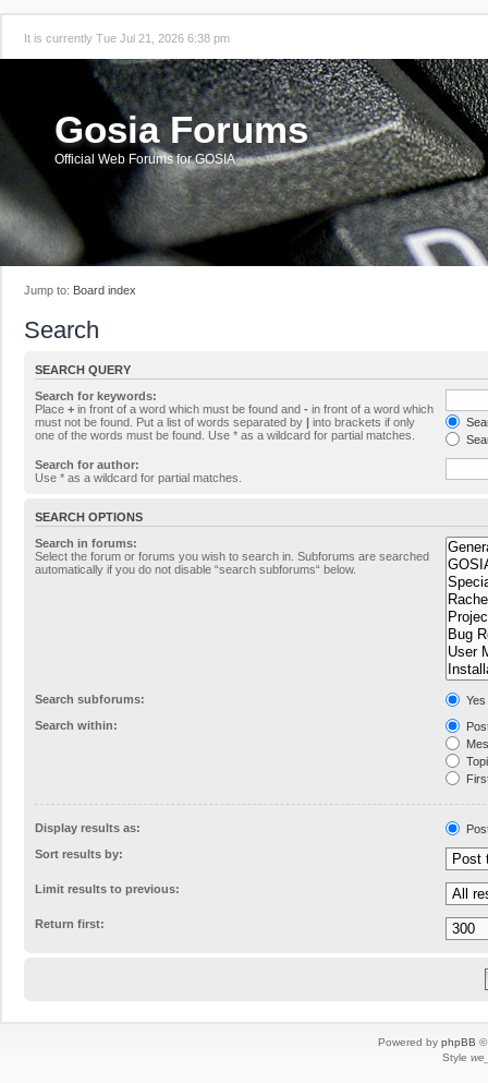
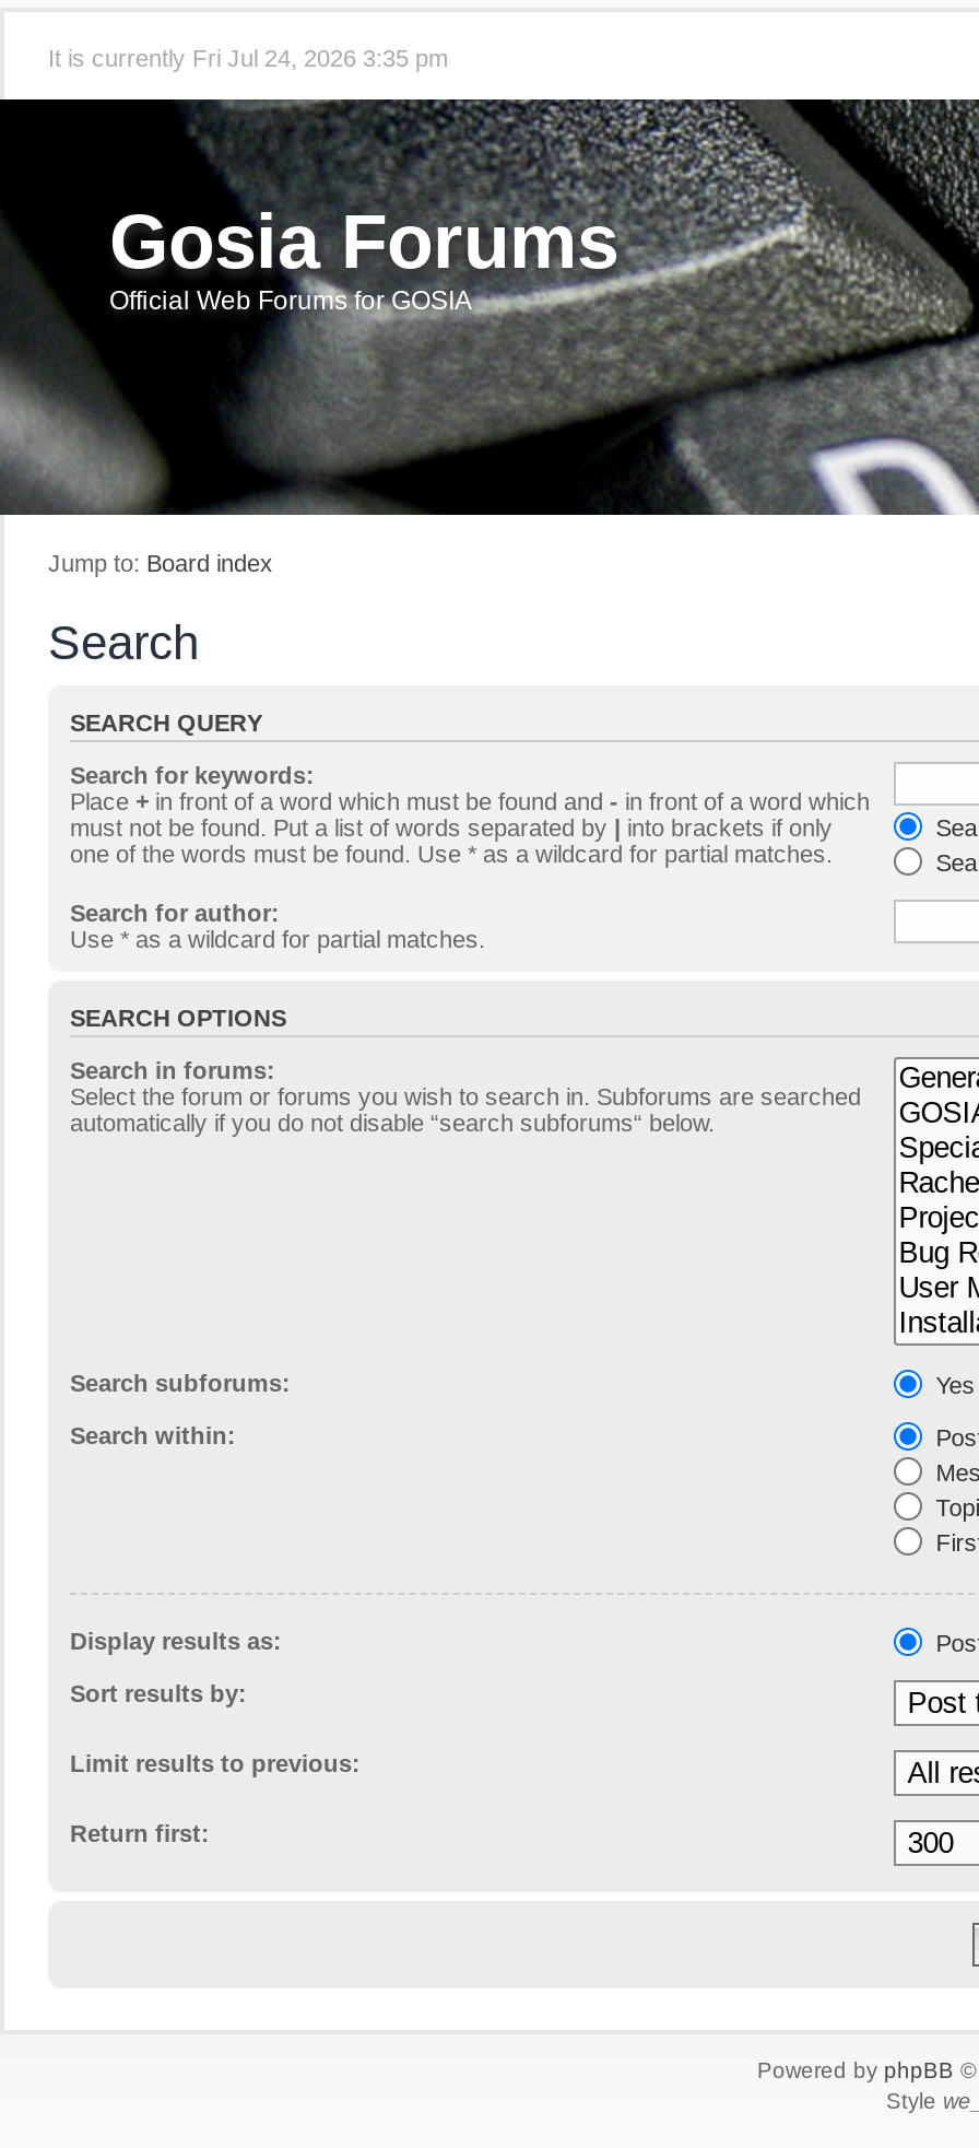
- It is currently Tue Jul 21, 2026 6:38 pm
+ It is currently Fri Jul 24, 2026 3:35 pm
